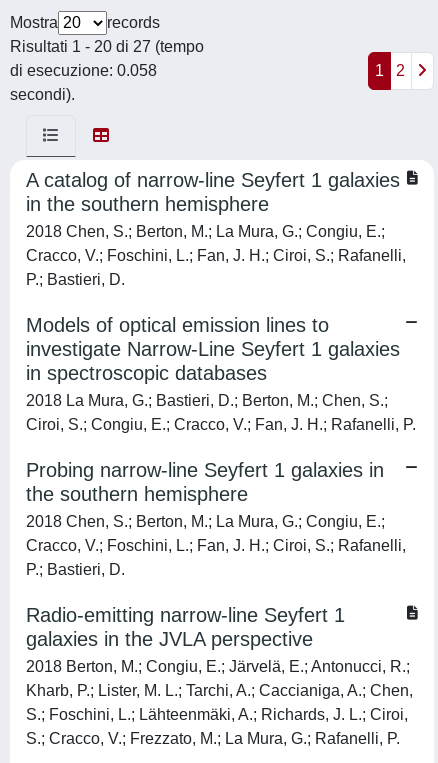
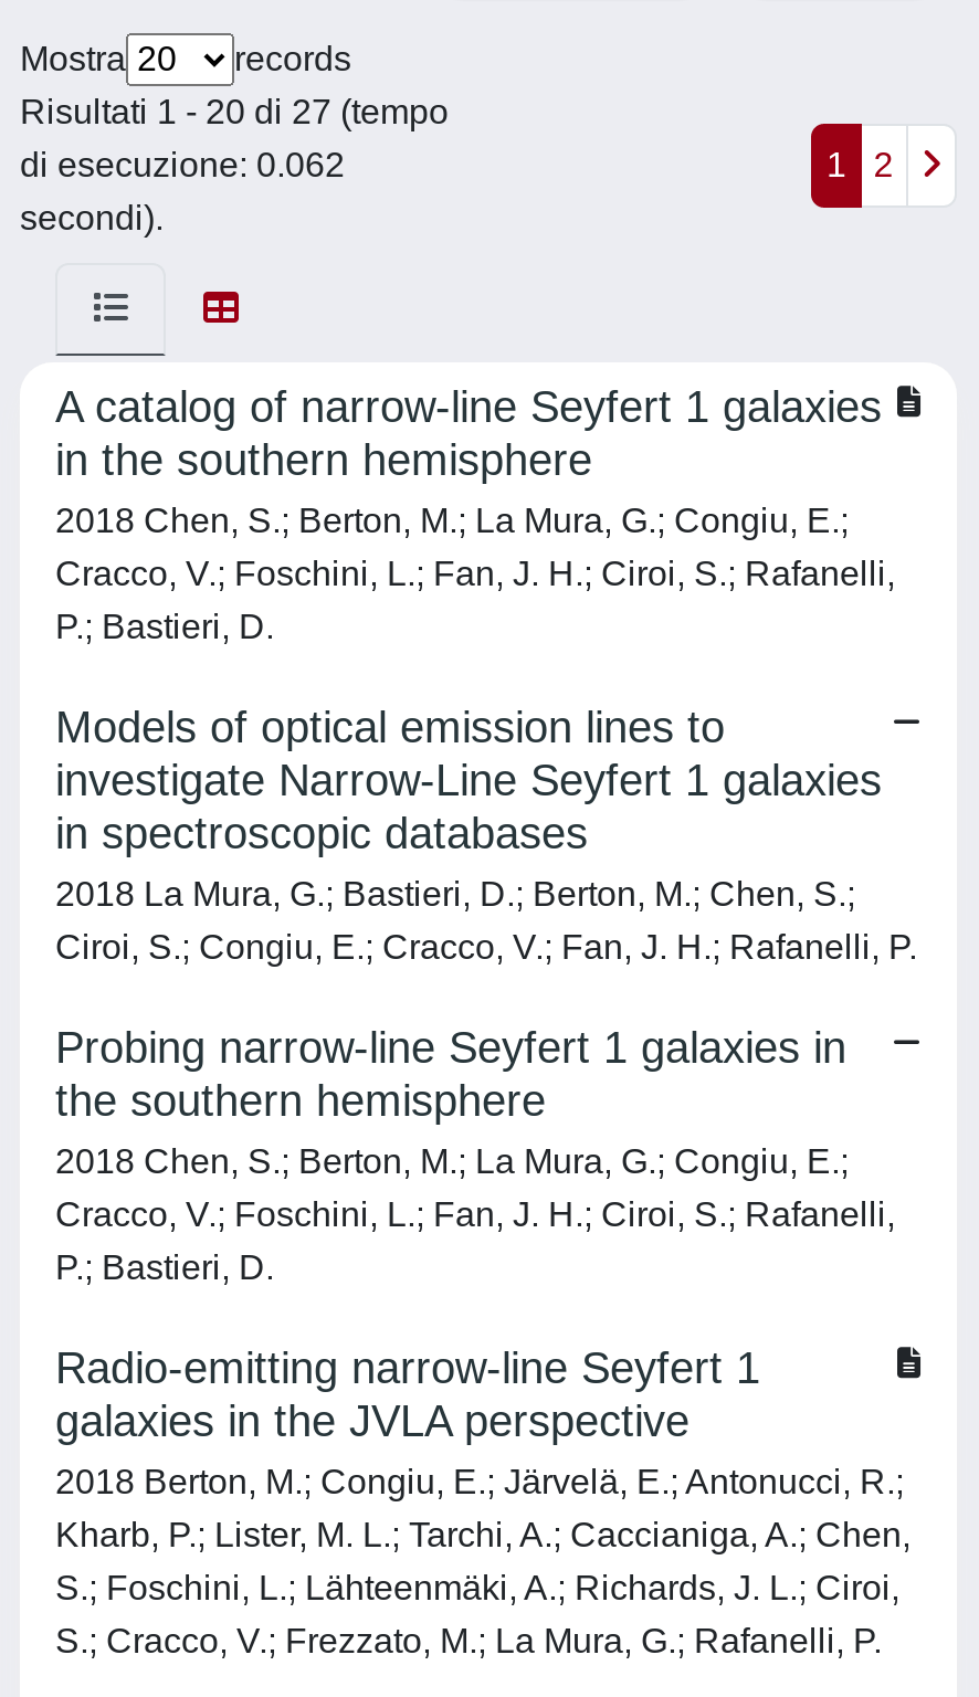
- di esecuzione: 0.058
+ di esecuzione: 0.062
